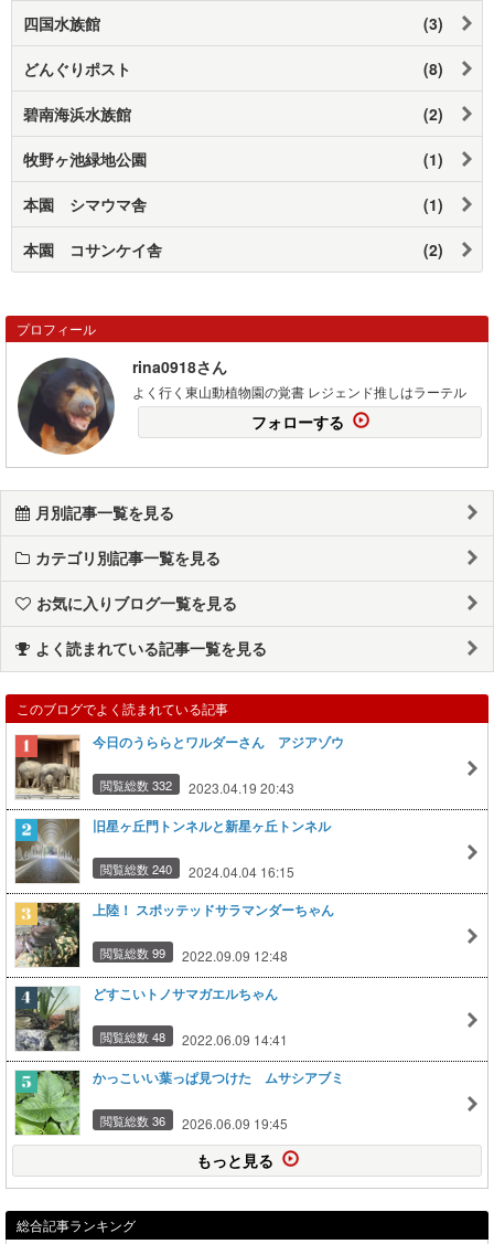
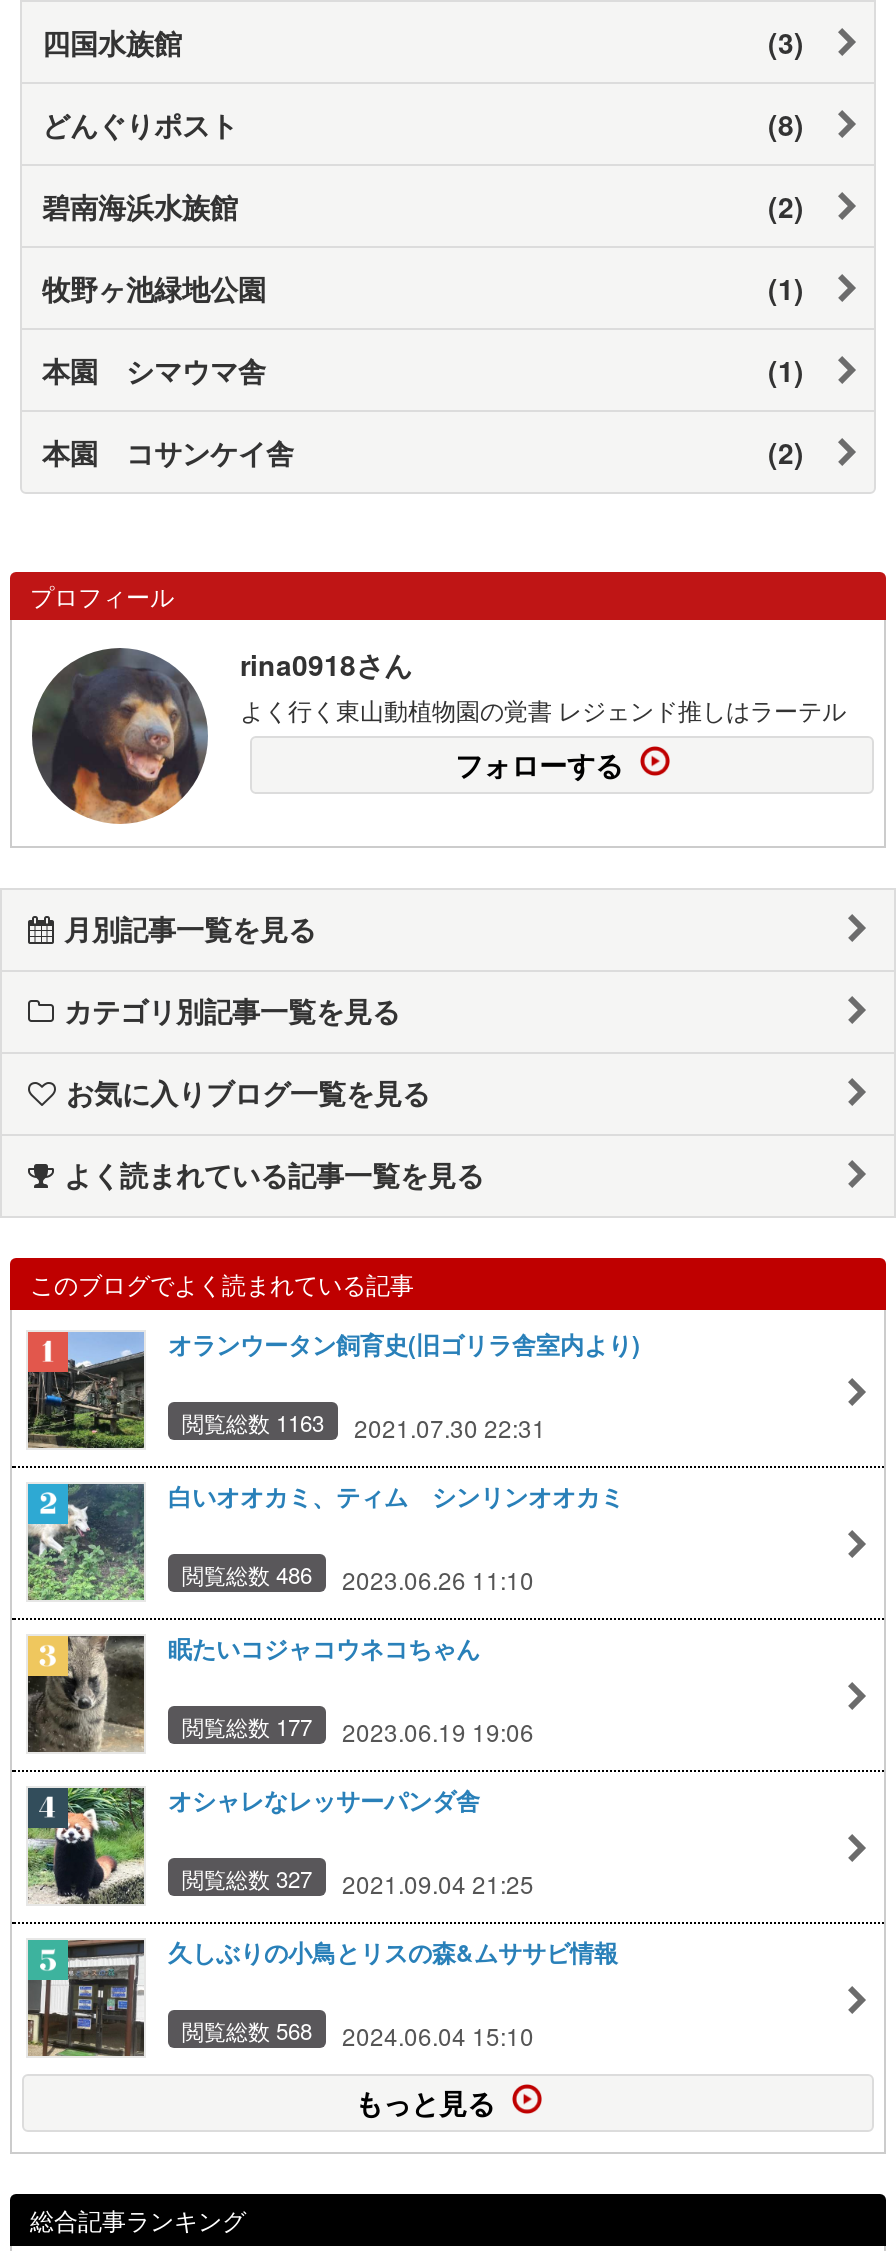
- [image]
- 今日のうららとワルダーさん アジアゾウ
+ [image]
+ オランウータン飼育史(旧ゴリラ舎室内より)

- 閲覧総数 332
- 2023.04.19 20:43
+ 閲覧総数 1163
+ 2021.07.30 22:31

- [image]
- 旧星ヶ丘門トンネルと新星ヶ丘トンネル
+ [image]
+ 白いオオカミ、ティム シンリンオオカミ

- 閲覧総数 240
- 2024.04.04 16:15
+ 閲覧総数 486
+ 2023.06.26 11:10

- [image]
- 上陸！ スポッテッドサラマンダーちゃん
+ [image]
+ 眠たいコジャコウネコちゃん

- 閲覧総数 99
- 2022.09.09 12:48
+ 閲覧総数 177
+ 2023.06.19 19:06

- [image]
- どすこいトノサマガエルちゃん
+ [image]
+ オシャレなレッサーパンダ舎

- 閲覧総数 48
- 2022.06.09 14:41
+ 閲覧総数 327
+ 2021.09.04 21:25

- [image]
- かっこいい葉っぱ見つけた ムサシアブミ
+ [image]
+ 久しぶりの小鳥とリスの森&ムササビ情報

- 閲覧総数 36
- 2026.06.09 19:45
+ 閲覧総数 568
+ 2024.06.04 15:10
